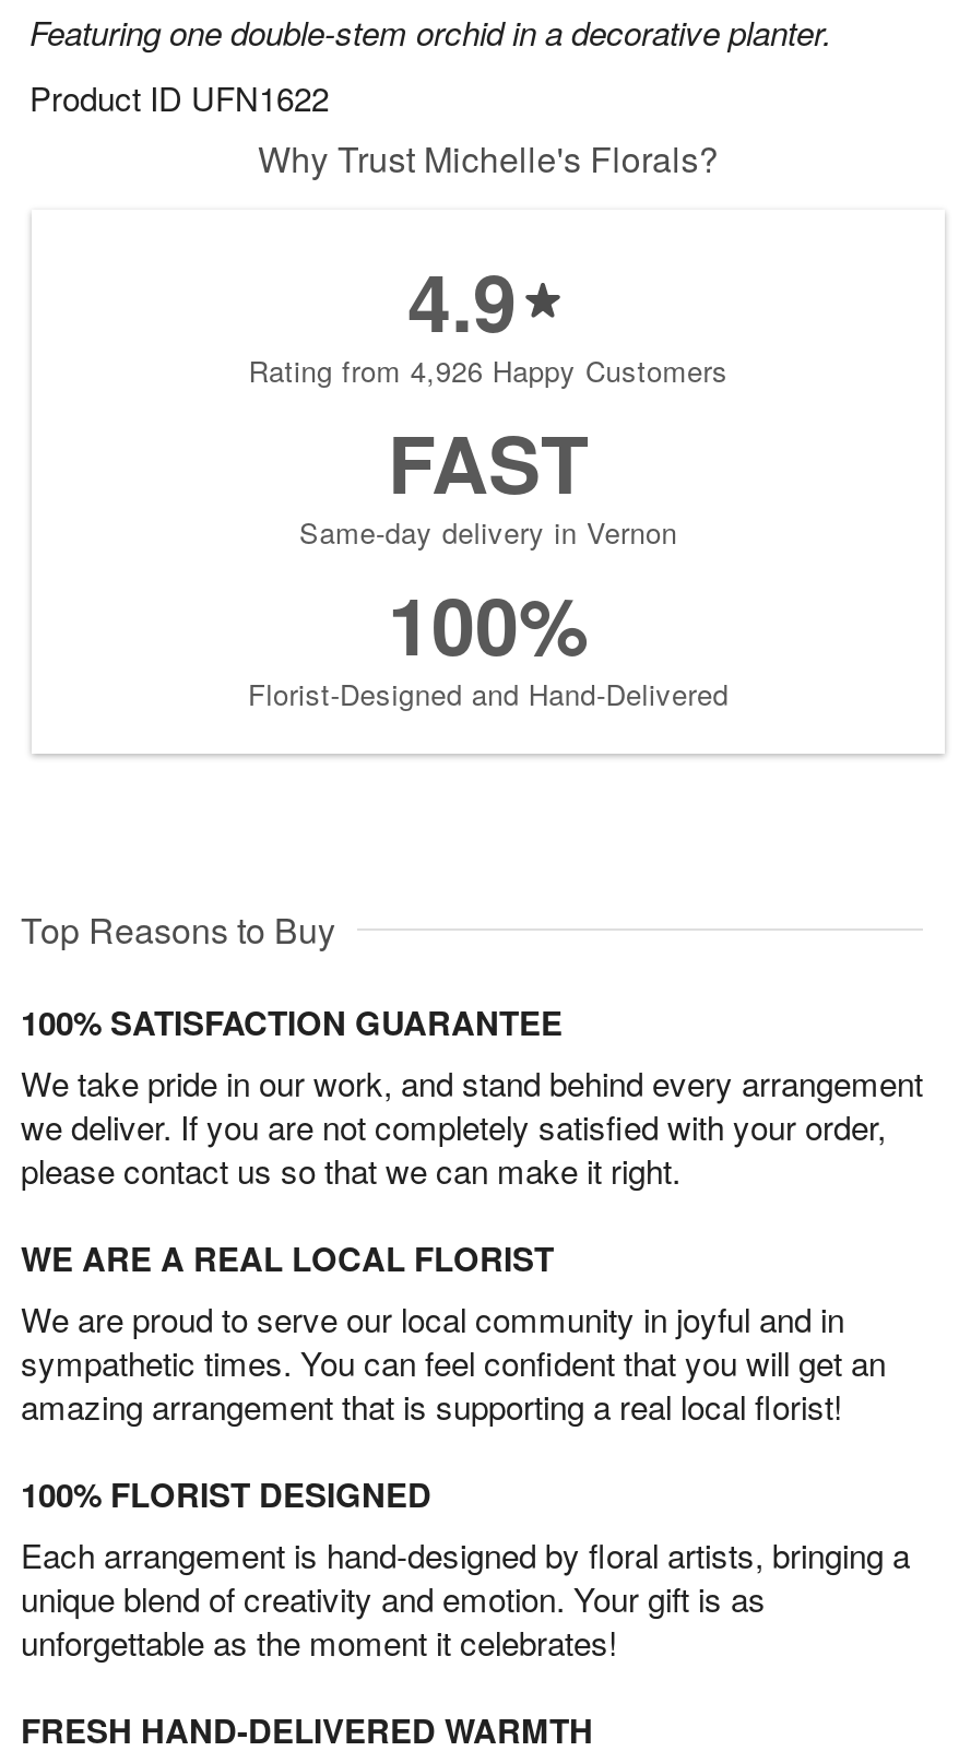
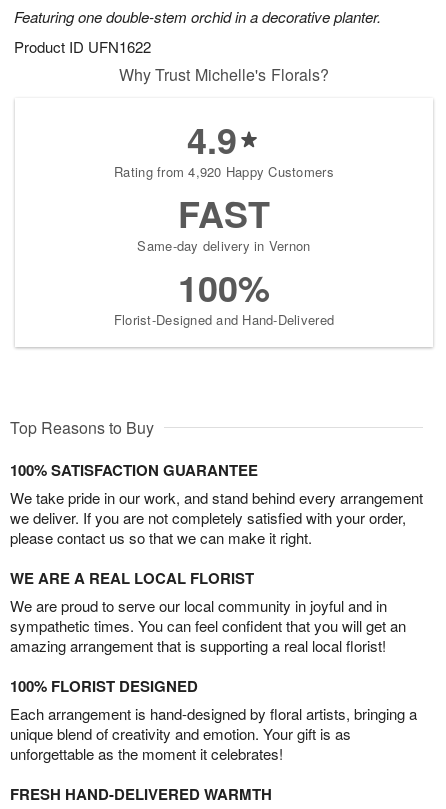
- Rating from 4,926 Happy Customers
+ Rating from 4,920 Happy Customers
